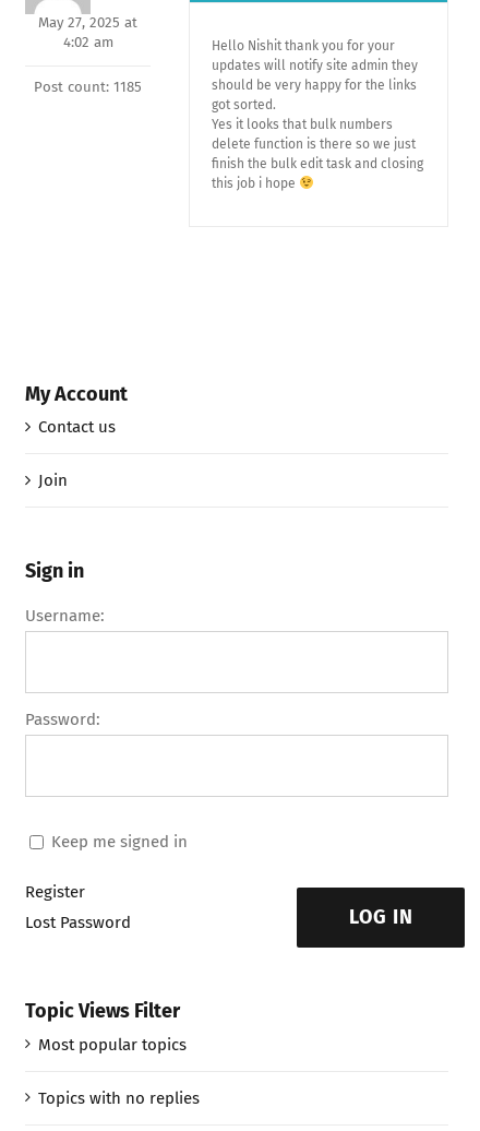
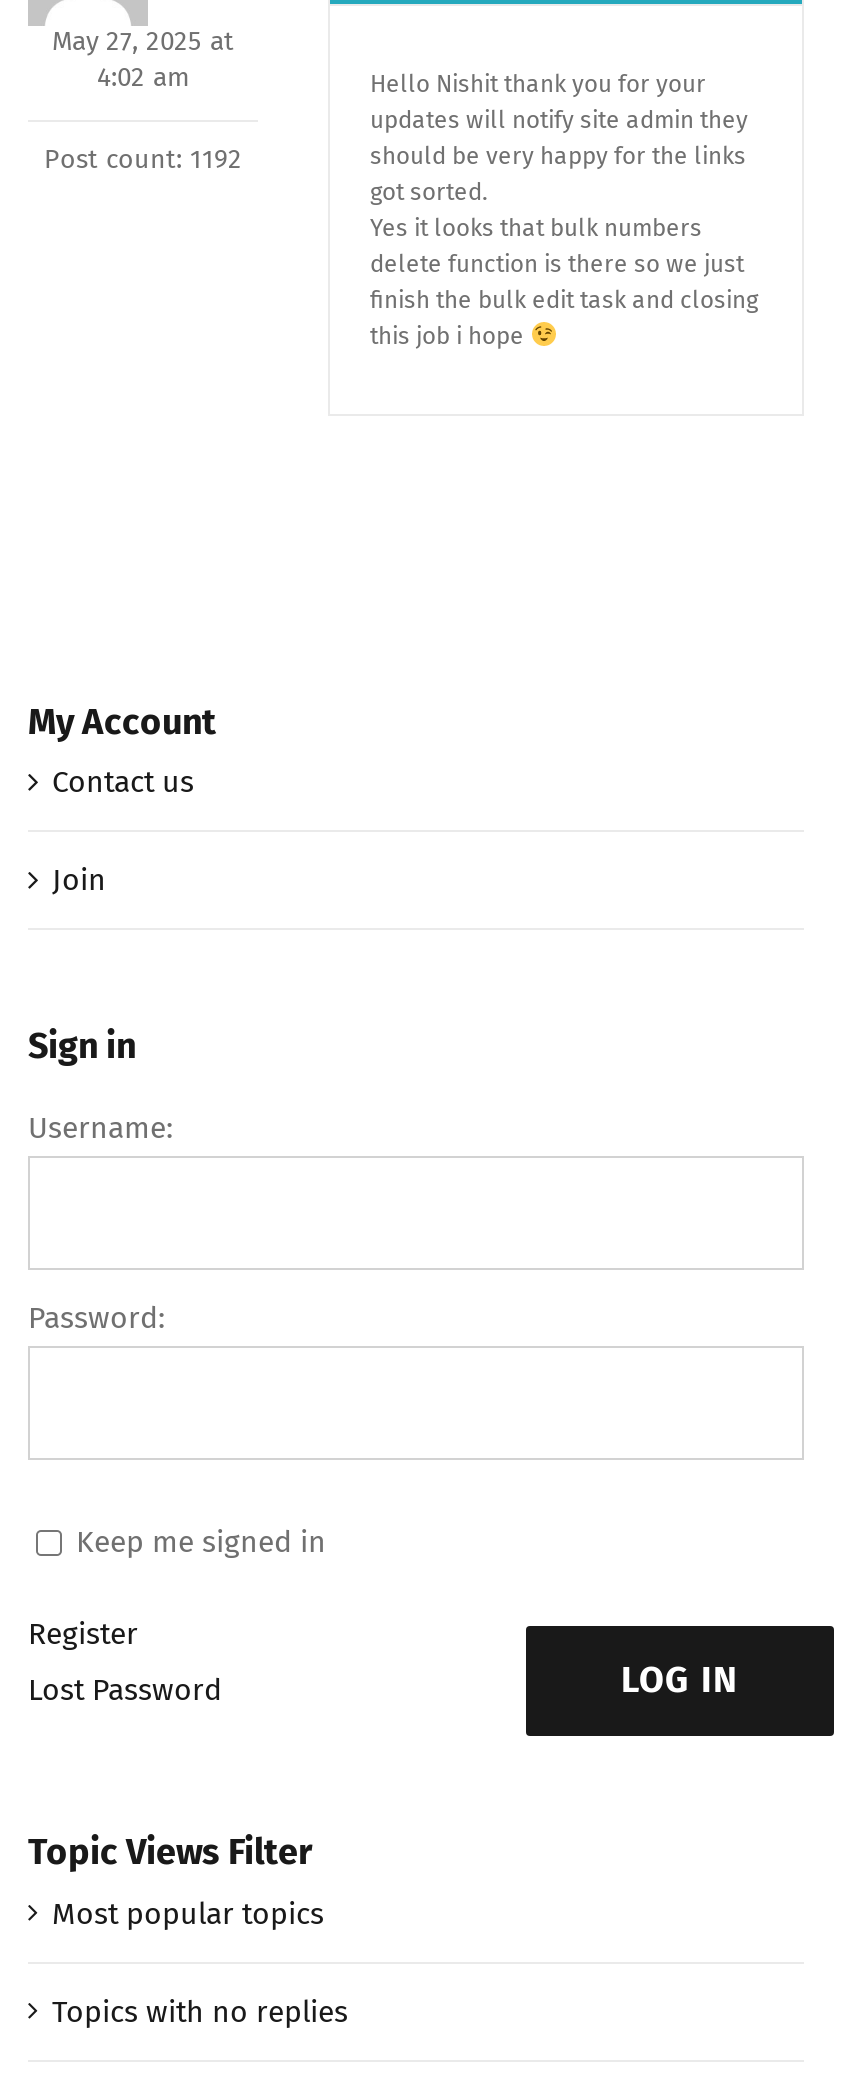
- Post count: 1185
+ Post count: 1192
